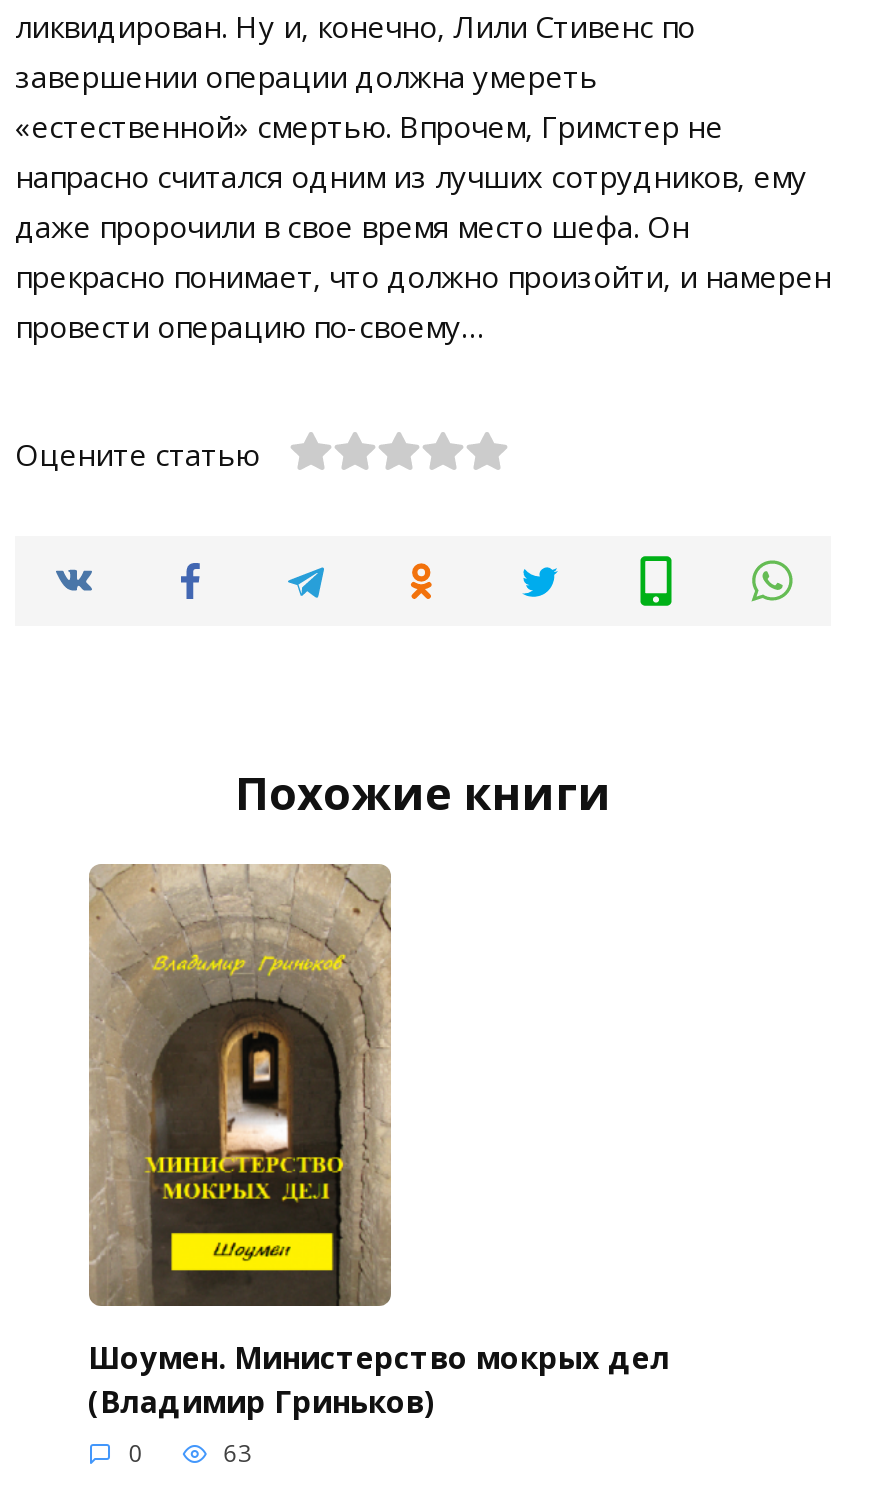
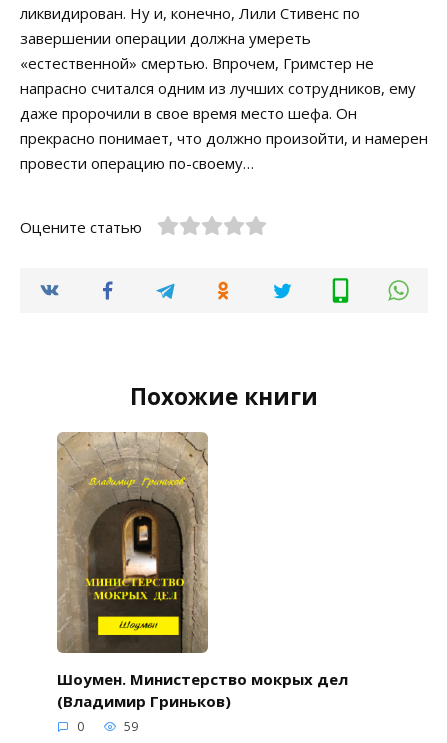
- 63
+ 59
